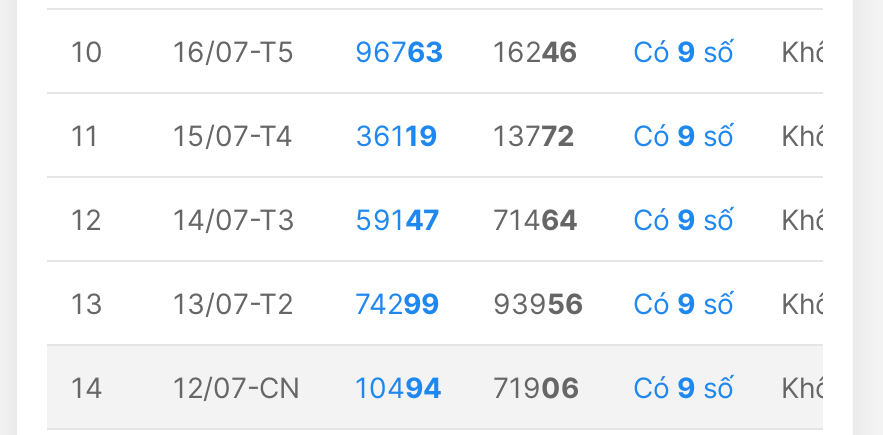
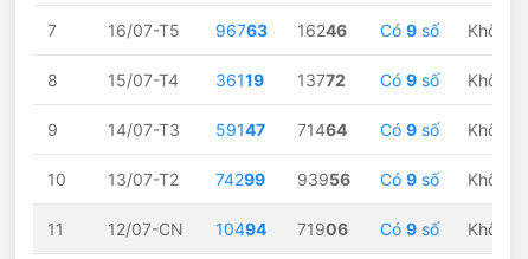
- 10
+ 7

- 11
+ 8

- 12
+ 9

- 13
+ 10

- 14
+ 11
